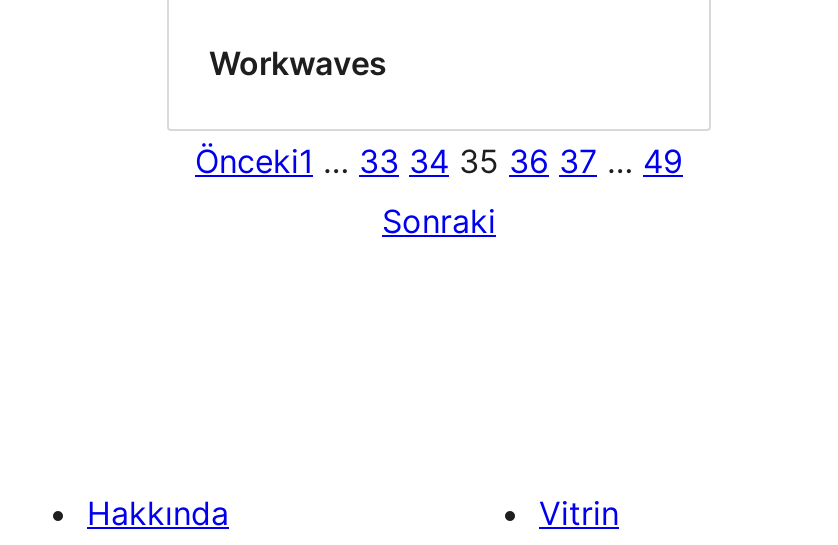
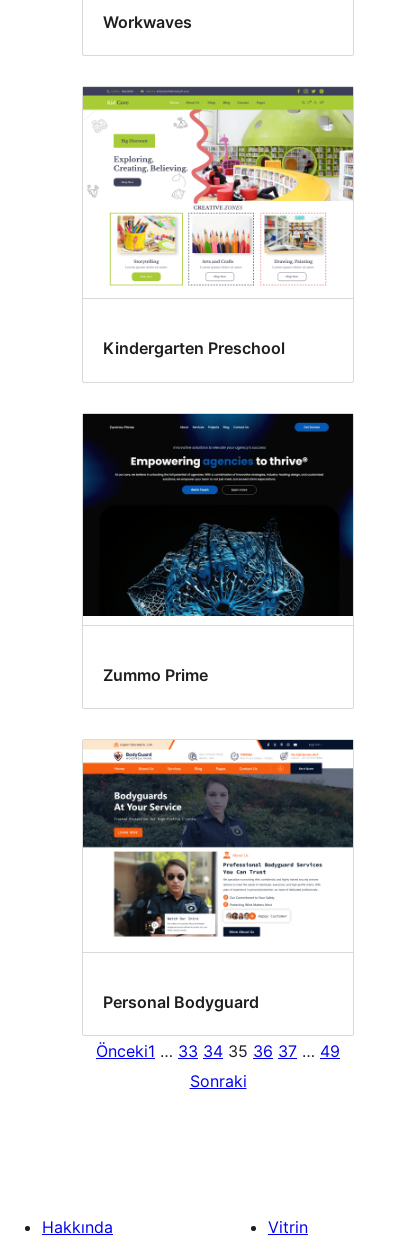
+ [image]

+ [image]

+ [image]

+ Kindergarten Preschool

+ Zummo Prime

+ Personal Bodyguard
